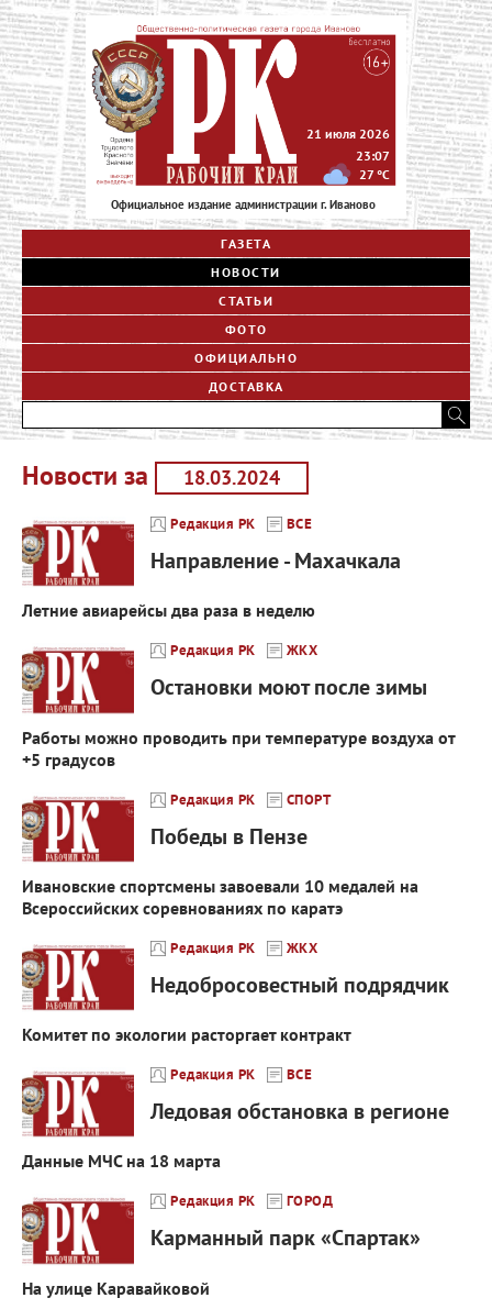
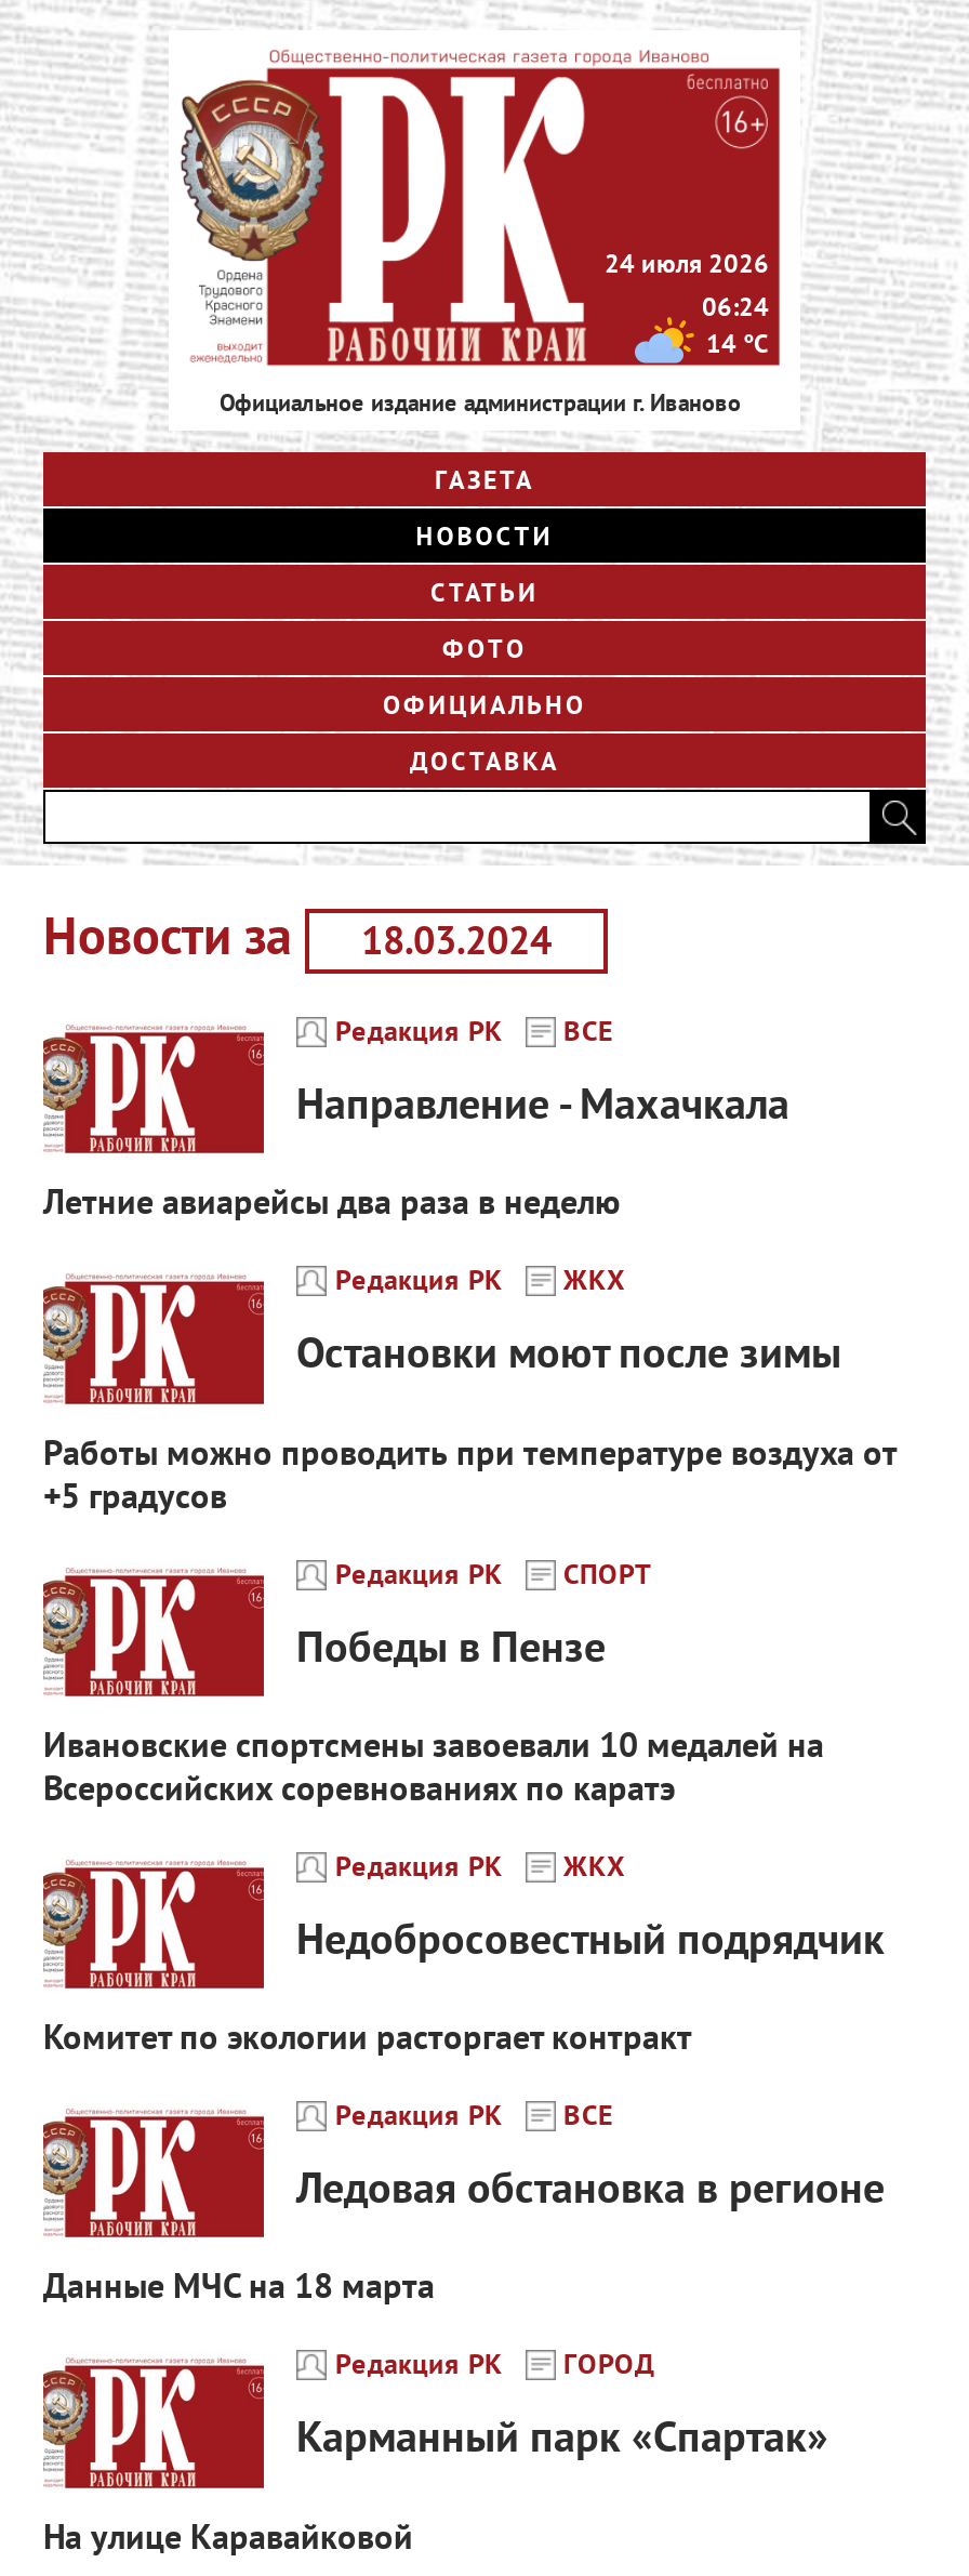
- 21 июля 2026
+ 24 июля 2026

- 23:07
+ 06:24

- 27 °C
+ 14 °C
